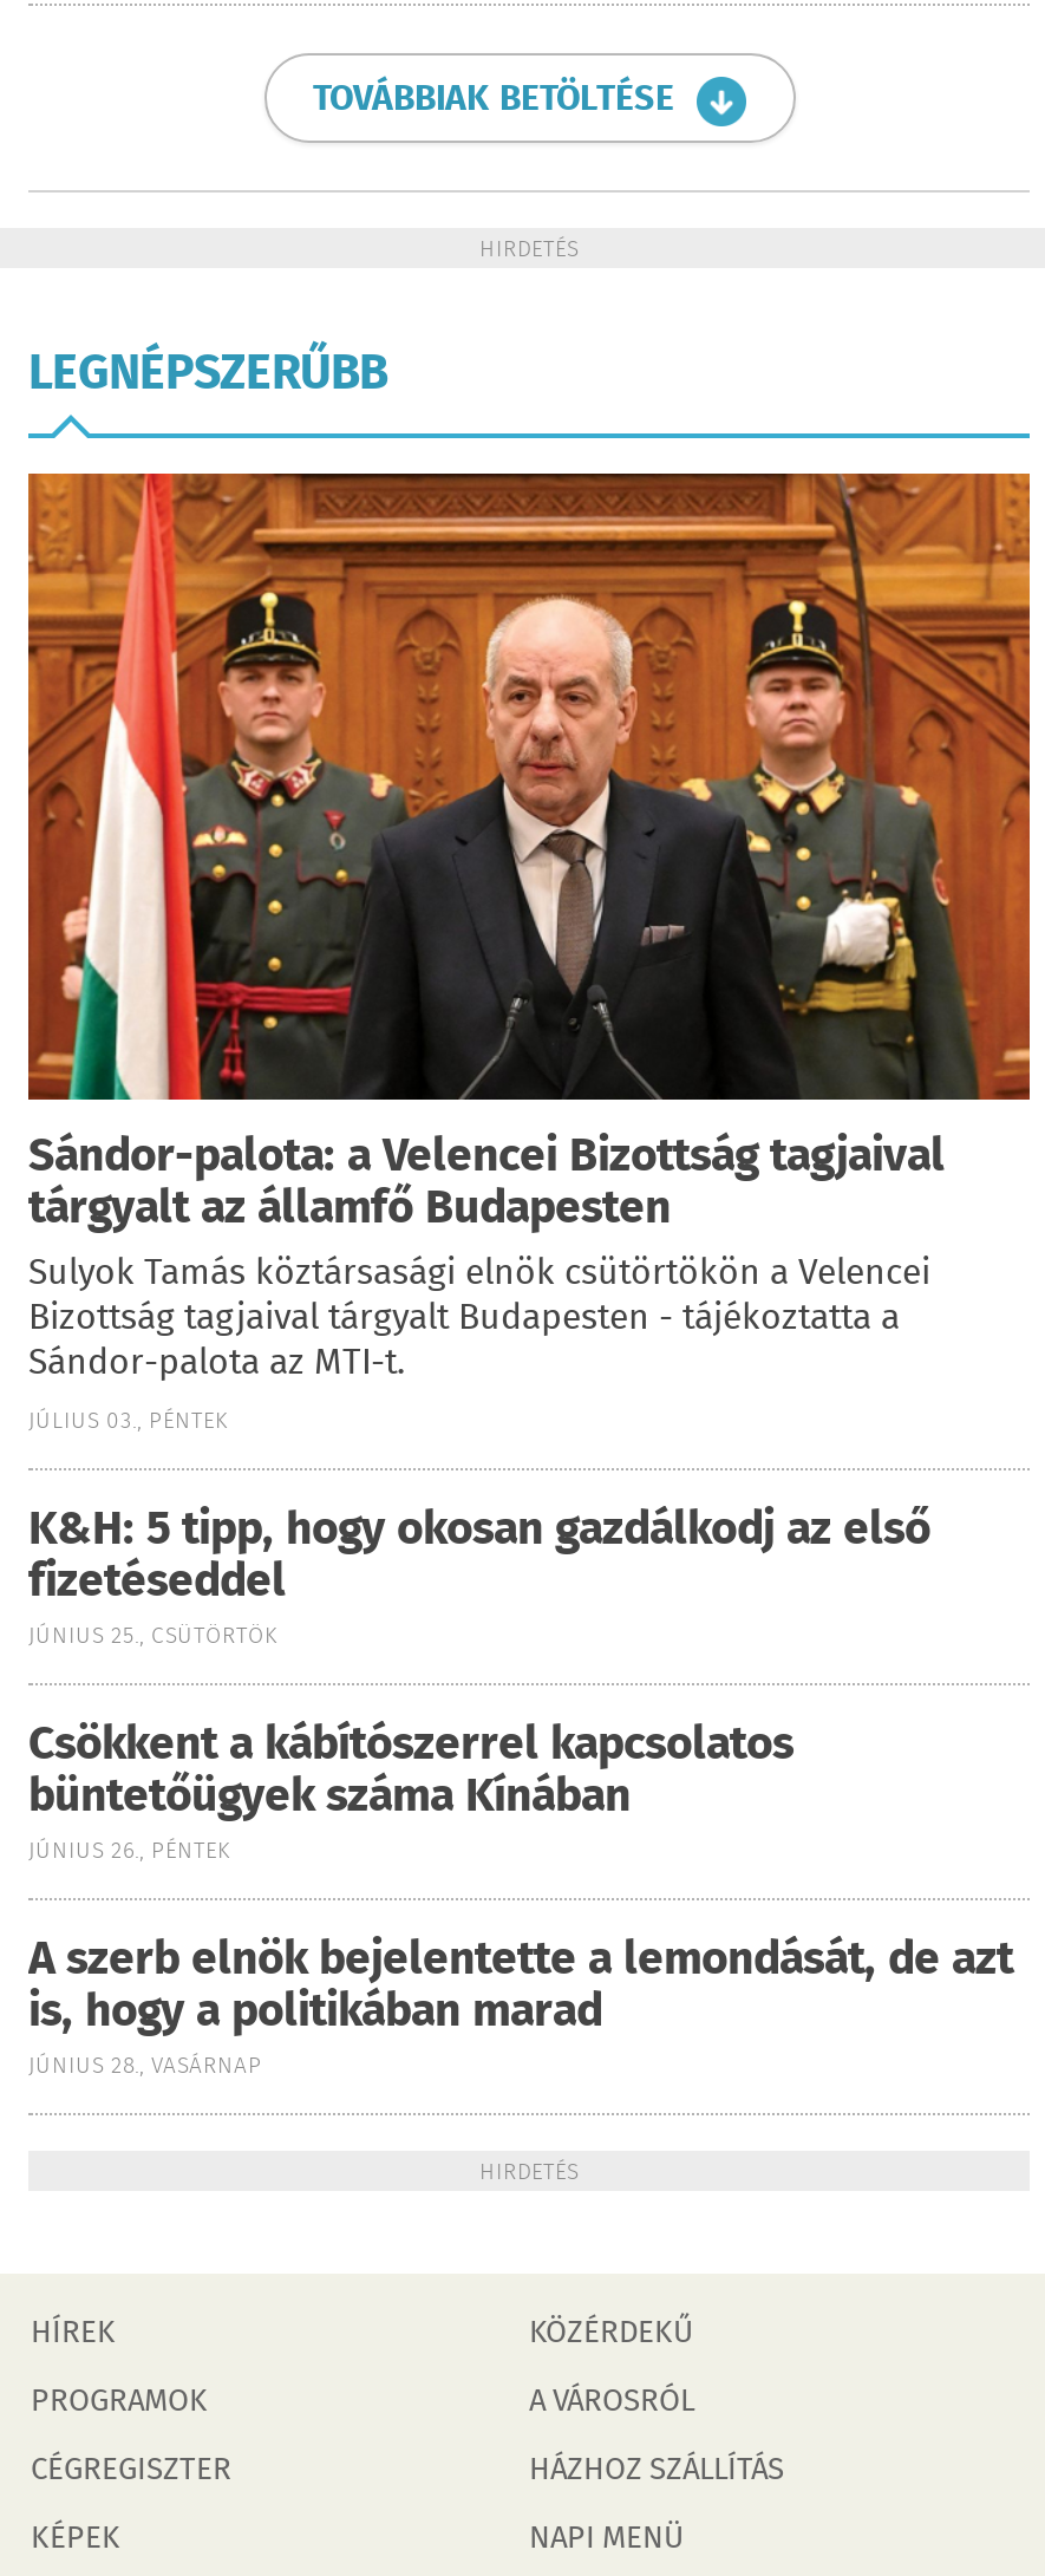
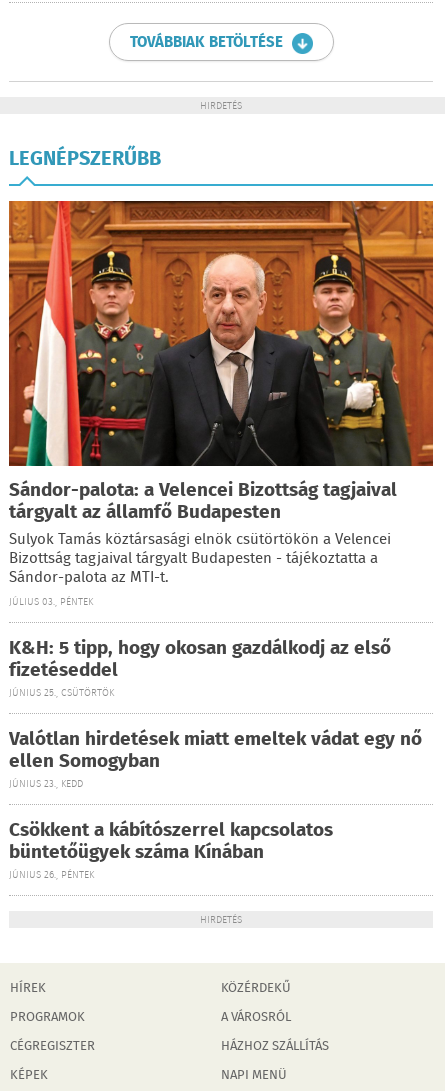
+ Valótlan hirdetések miatt emeltek vádat egy nő
+ ellen Somogyban
+ JÚNIUS 23., KEDD

moved down: Csökkent a kábítószerrel kapcsolatos | büntetőügyek száma Kínában | JÚNIUS 26., PÉNTEK

- A szerb elnök bejelentette a lemondását, de azt
- is, hogy a politikában marad
- JÚNIUS 28., VASÁRNAP
